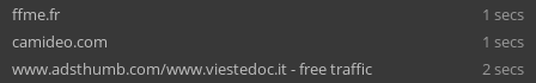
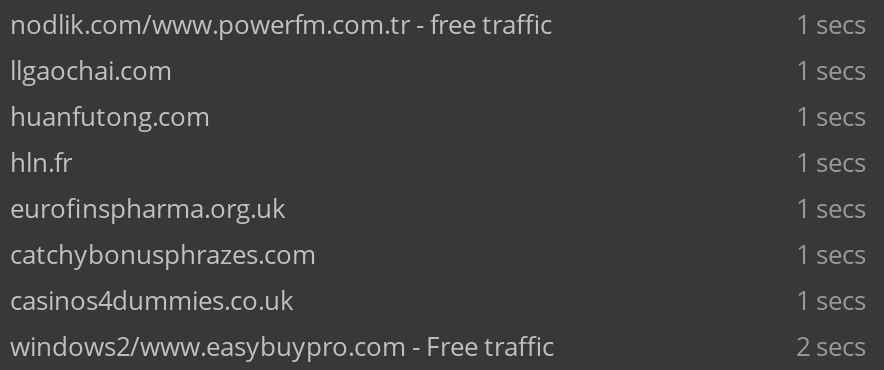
- ffme.fr
+ nodlik.com/www.powerfm.com.tr - free traffic

- camideo.com
+ llgaochai.com

- www.adsthumb.com/www.viestedoc.it - free traffic
+ huanfutong.com
+ 1 secs
+ hln.fr
+ 1 secs
+ eurofinspharma.org.uk
+ 1 secs
+ catchybonusphrazes.com
+ 1 secs
+ casinos4dummies.co.uk
+ 1 secs
+ windows2/www.easybuypro.com - Free traffic
